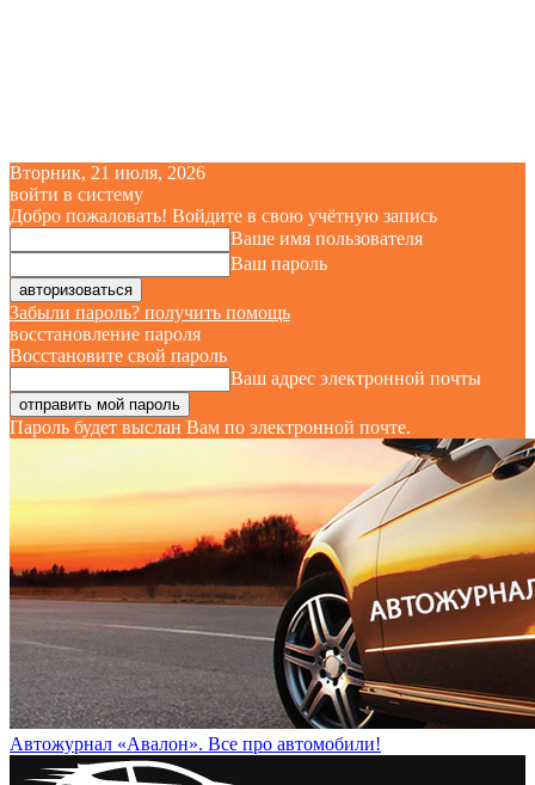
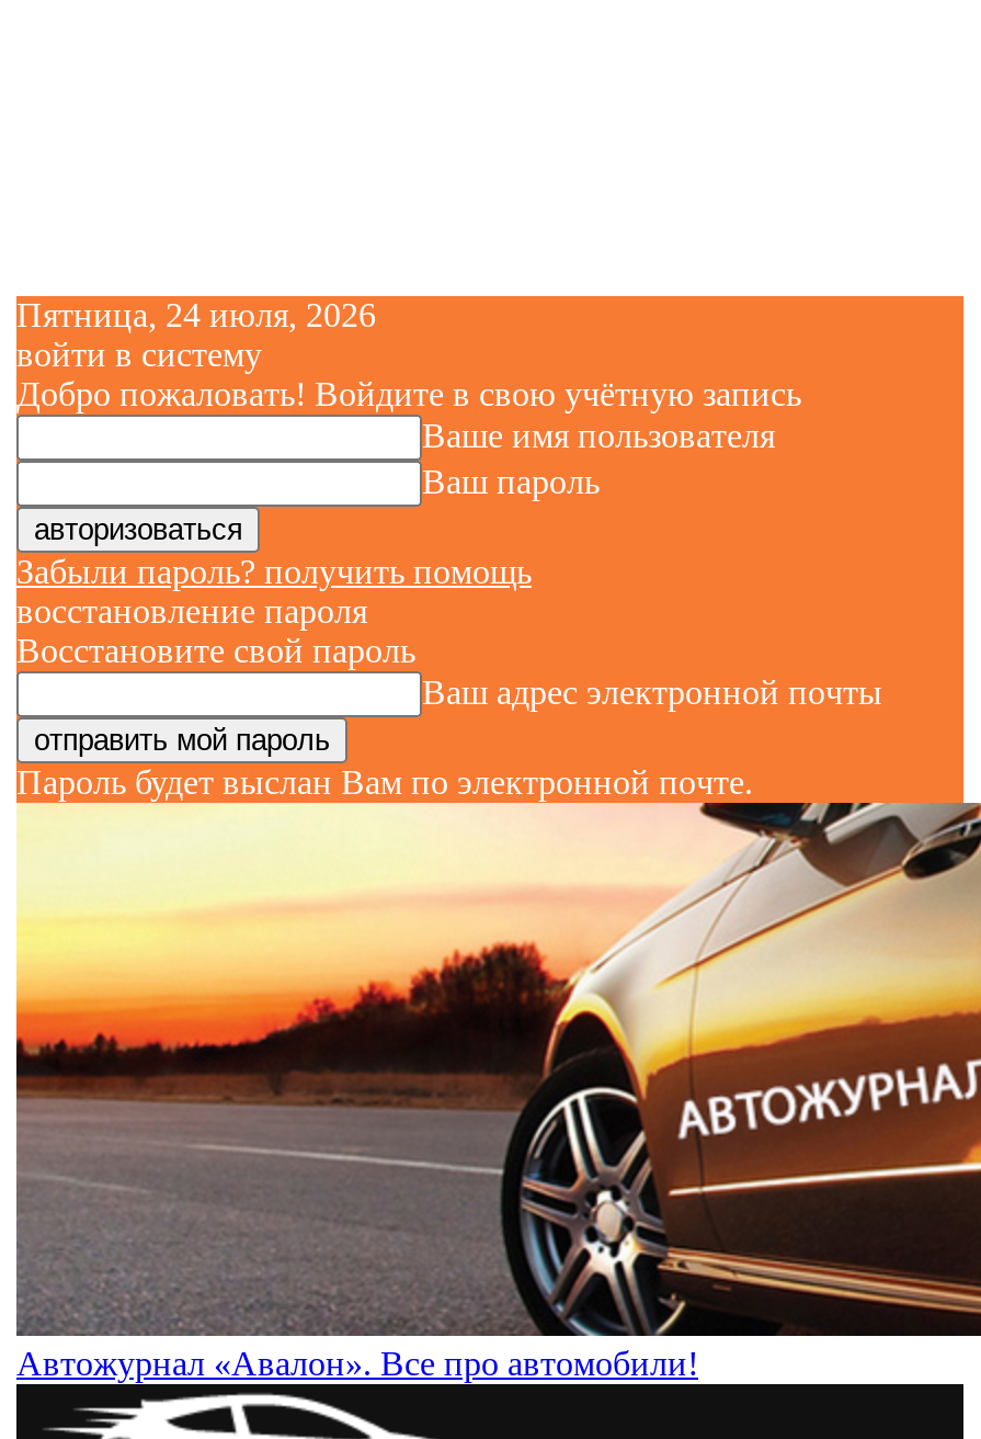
- Вторник, 21 июля, 2026
+ Пятница, 24 июля, 2026
